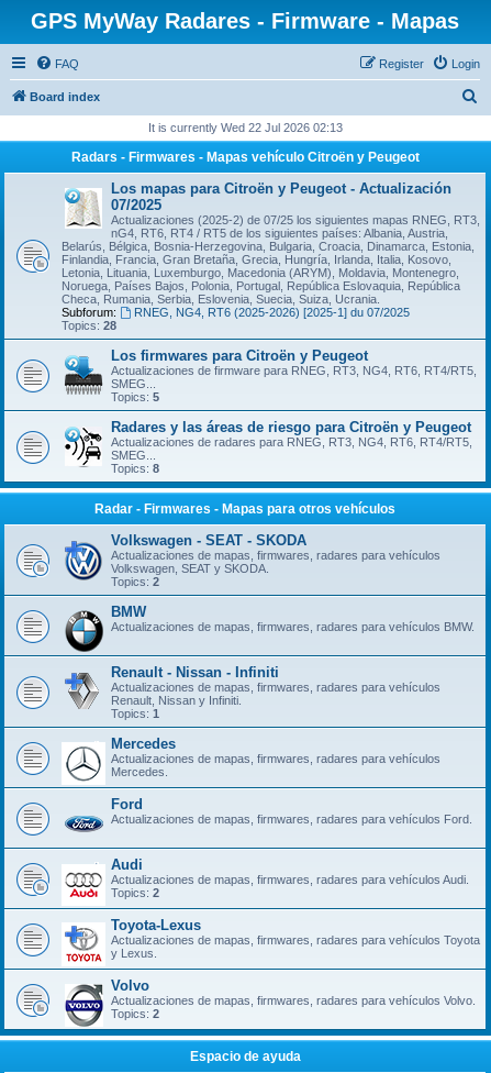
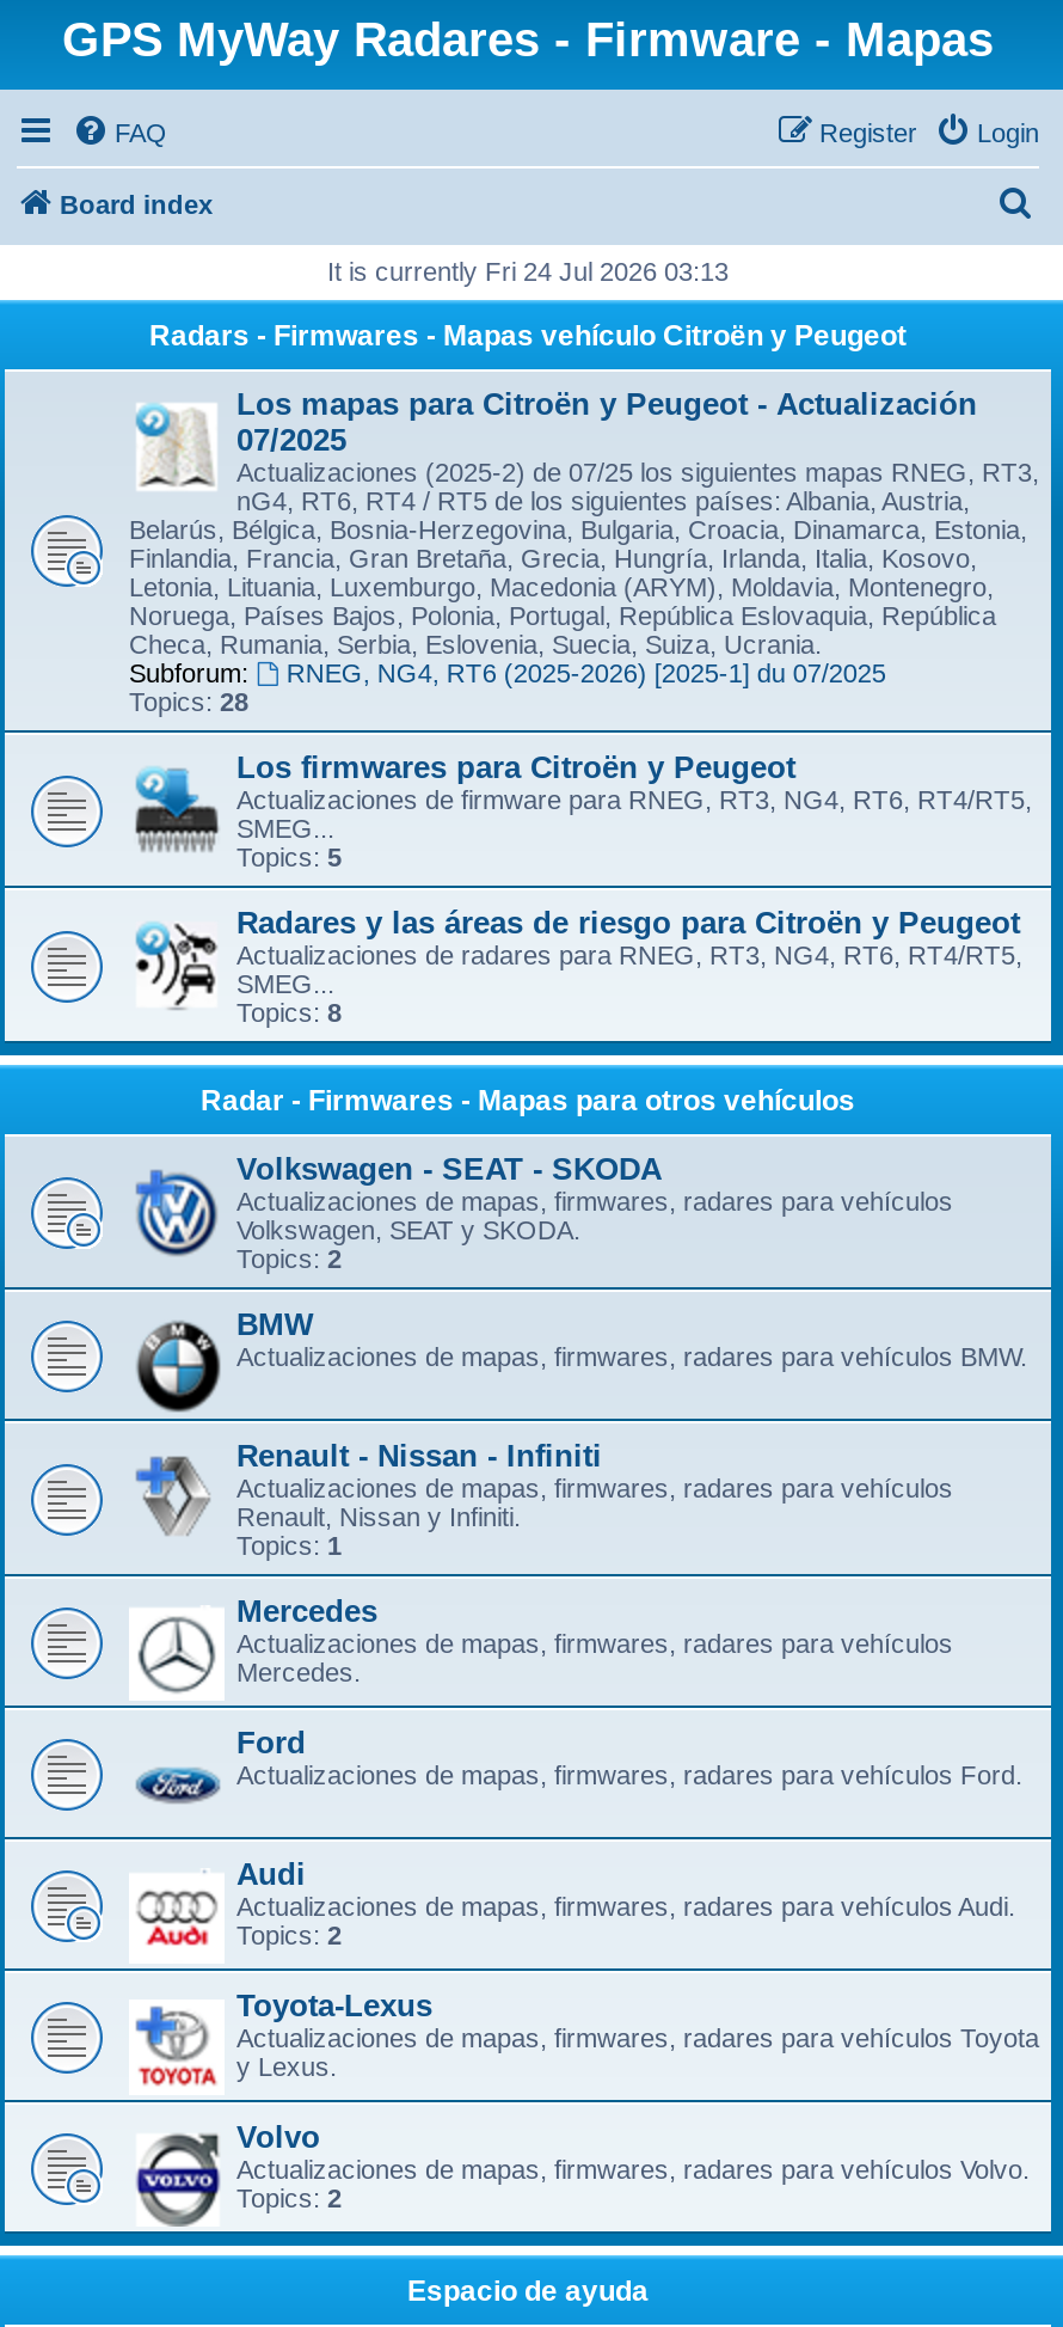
- It is currently Wed 22 Jul 2026 02:13
+ It is currently Fri 24 Jul 2026 03:13
